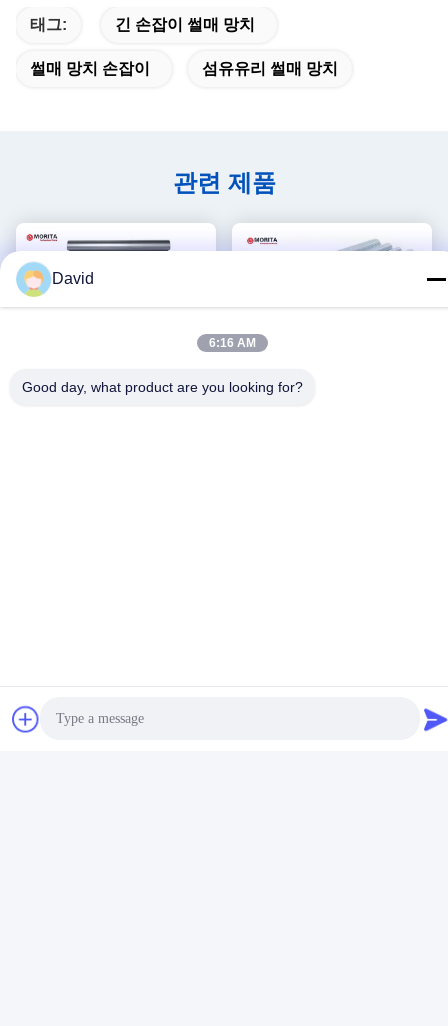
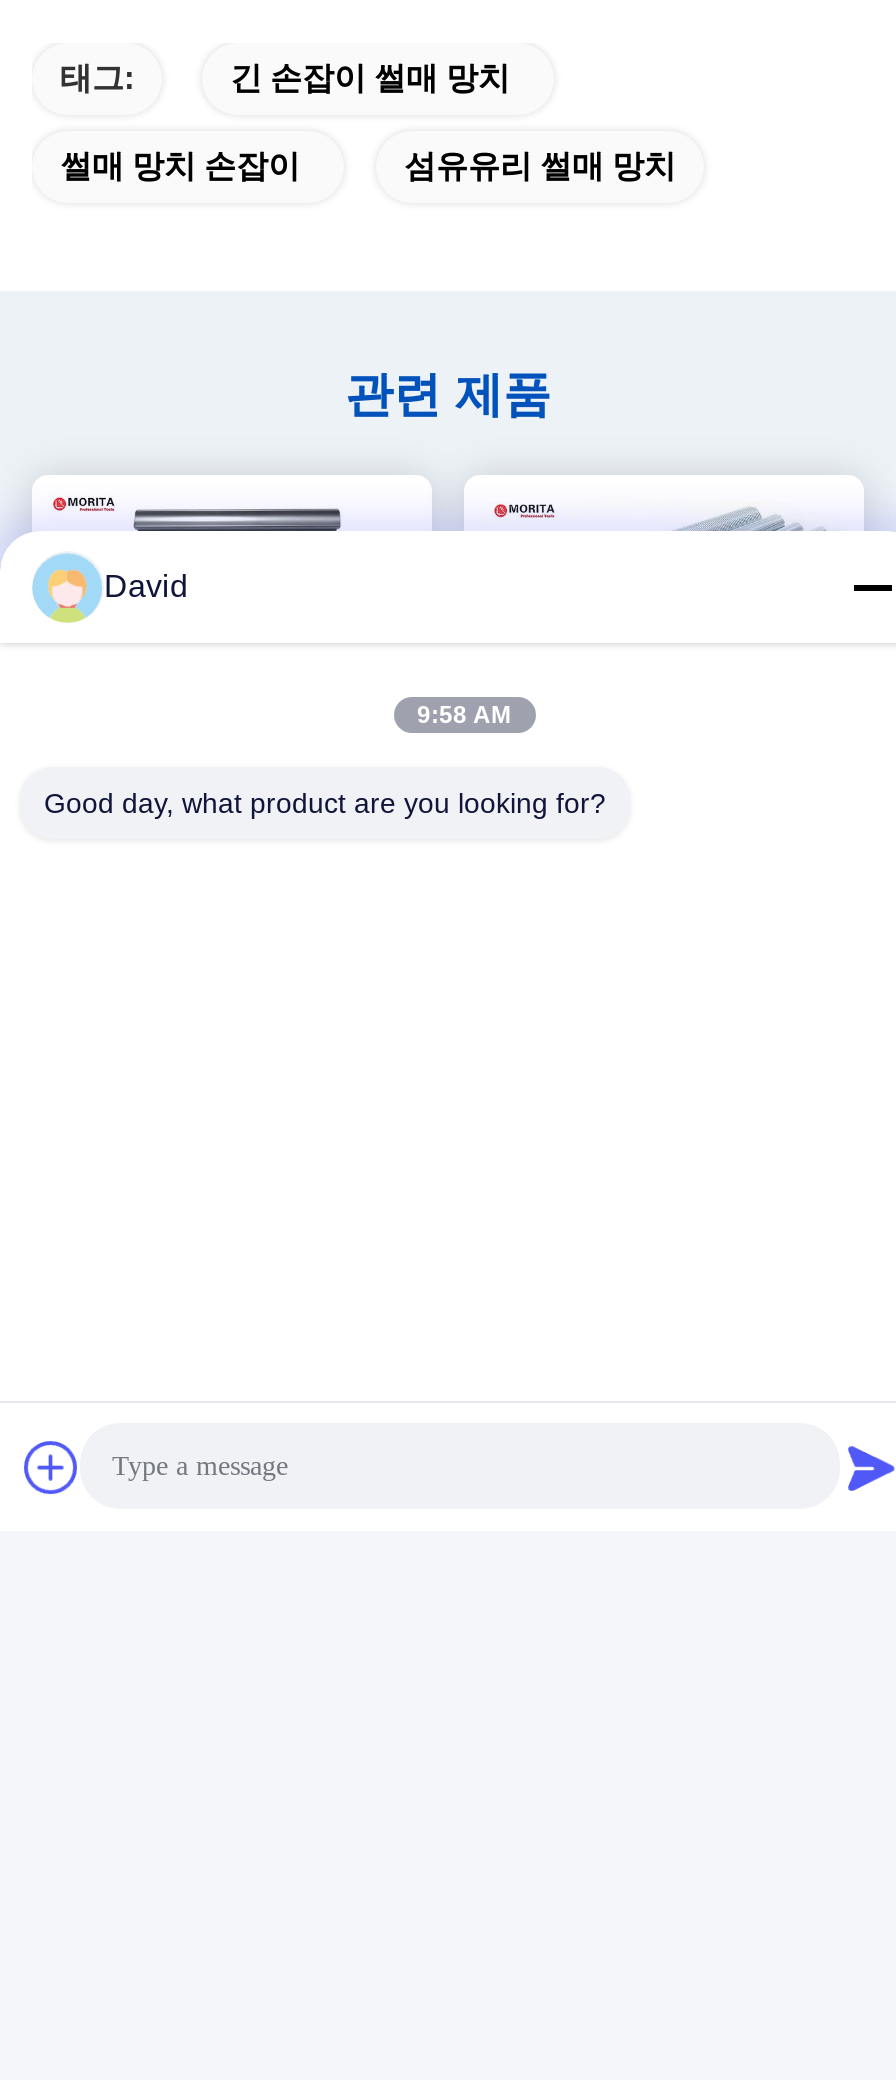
- 6:16 AM
+ 9:58 AM
